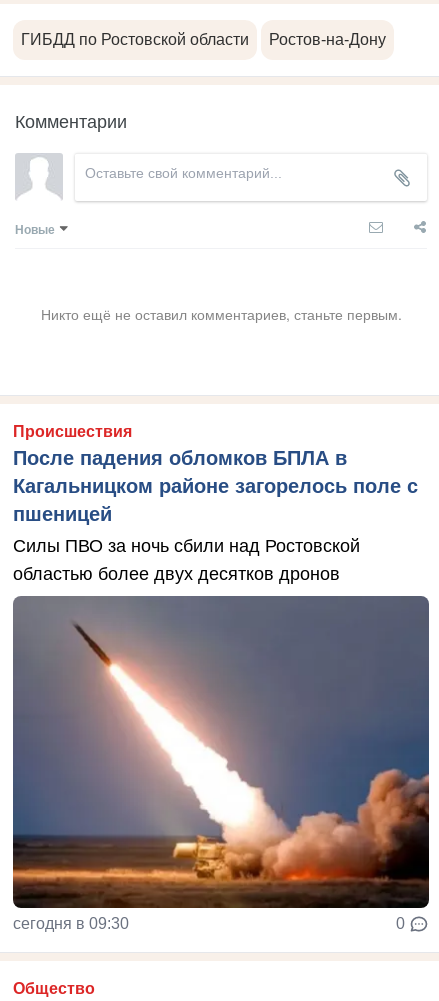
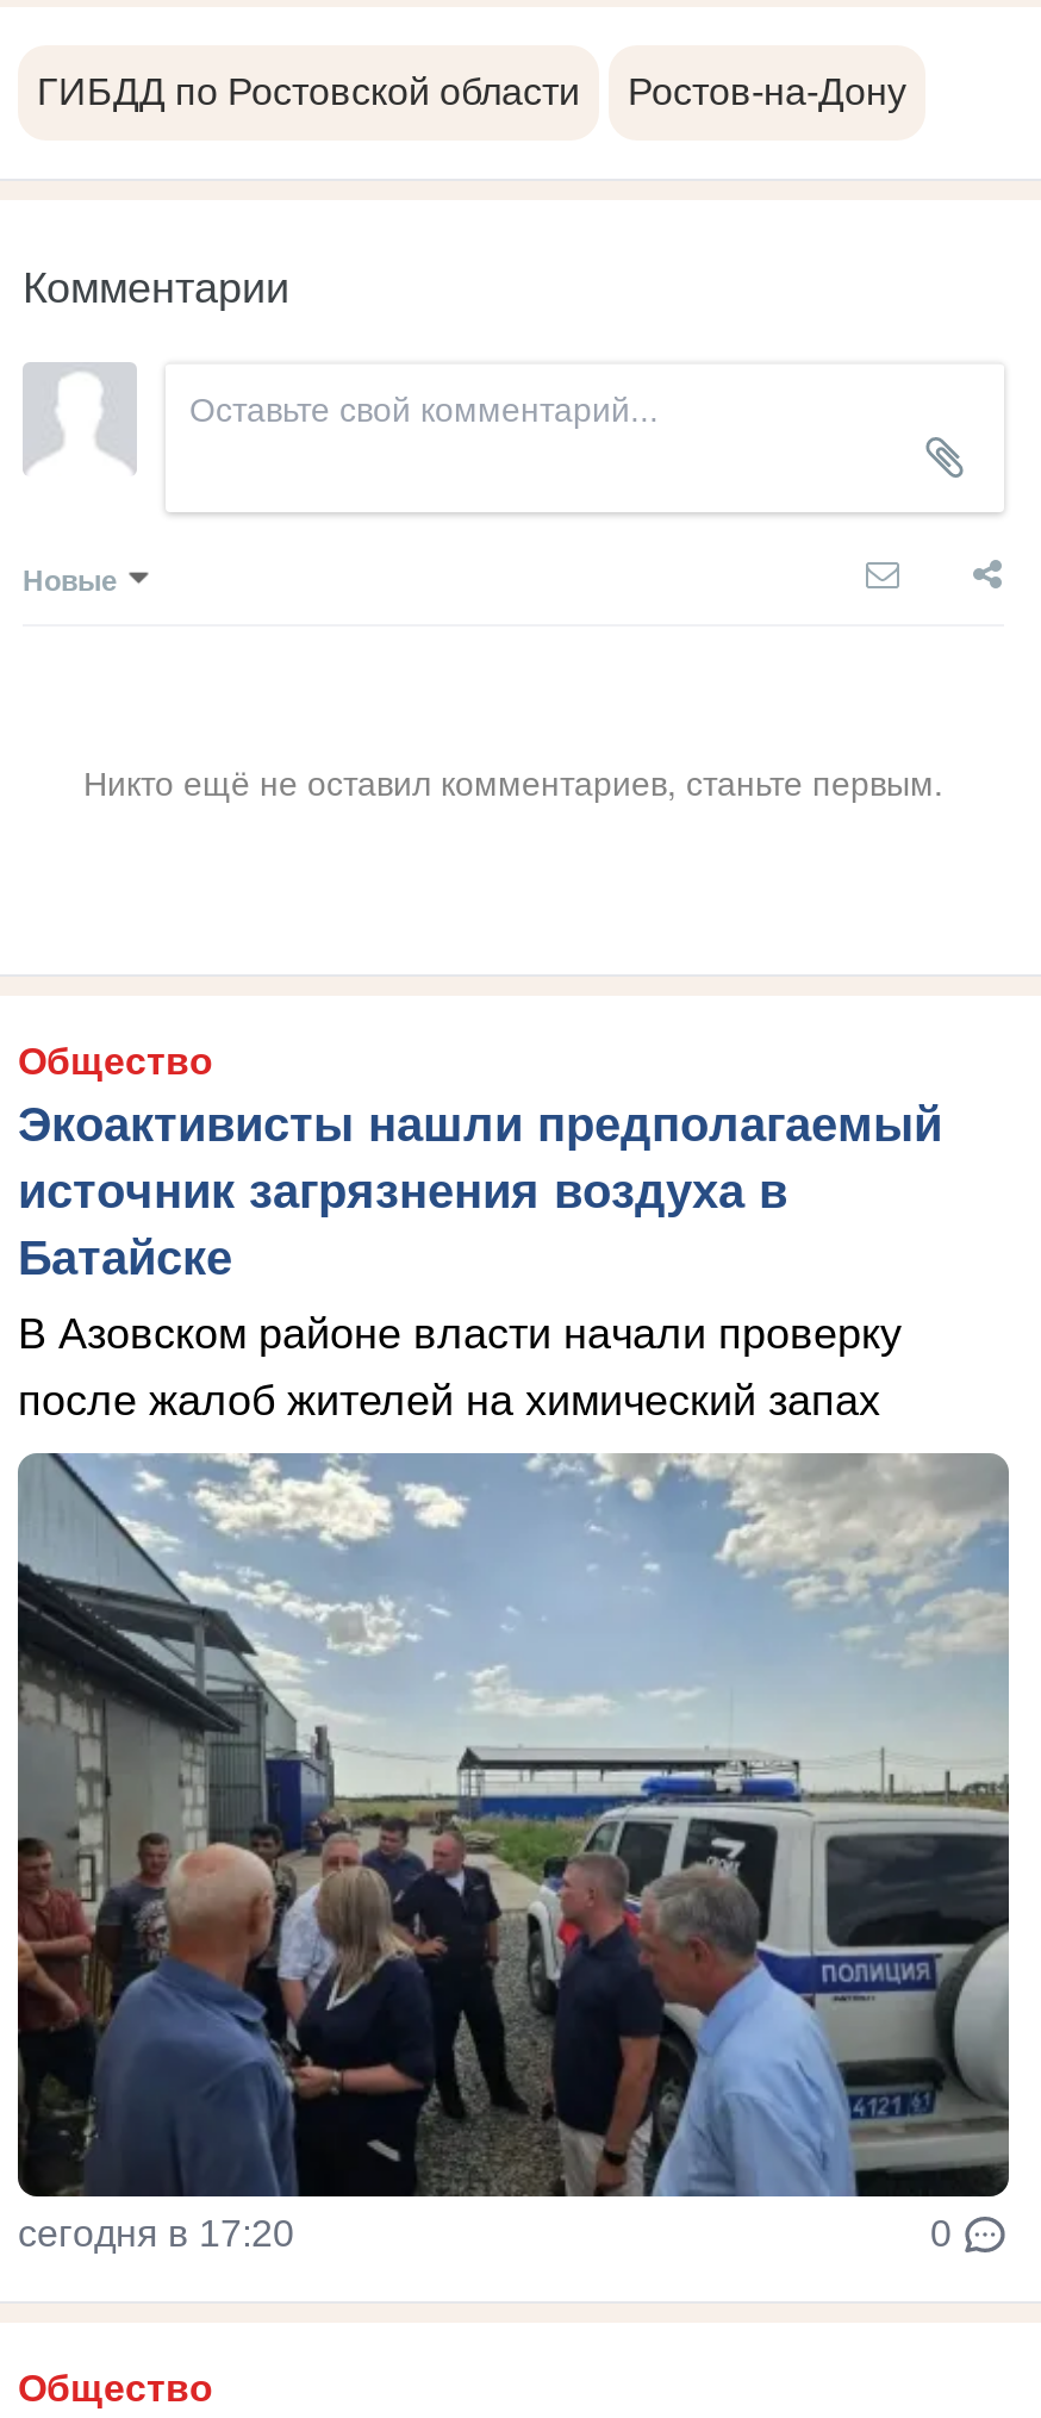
- Происшествия
- После падения обломков БПЛА в
- Кагальницком районе загорелось поле с
- пшеницей
+ Общество
+ Экоактивисты нашли предполагаемый
+ источник загрязнения воздуха в
+ Батайске

- Силы ПВО за ночь сбили над Ростовской
- областью более двух десятков дронов
+ В Азовском районе власти начали проверку
+ после жалоб жителей на химический запах

- [image]
- сегодня в 09:30
+ [image]
+ сегодня в 17:20
